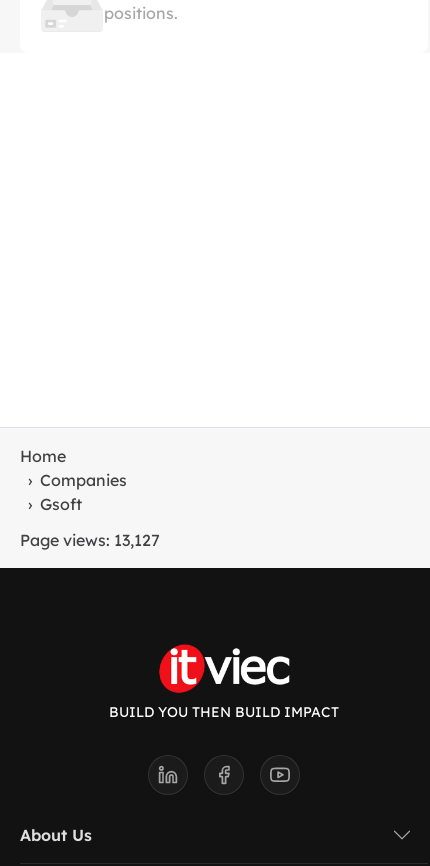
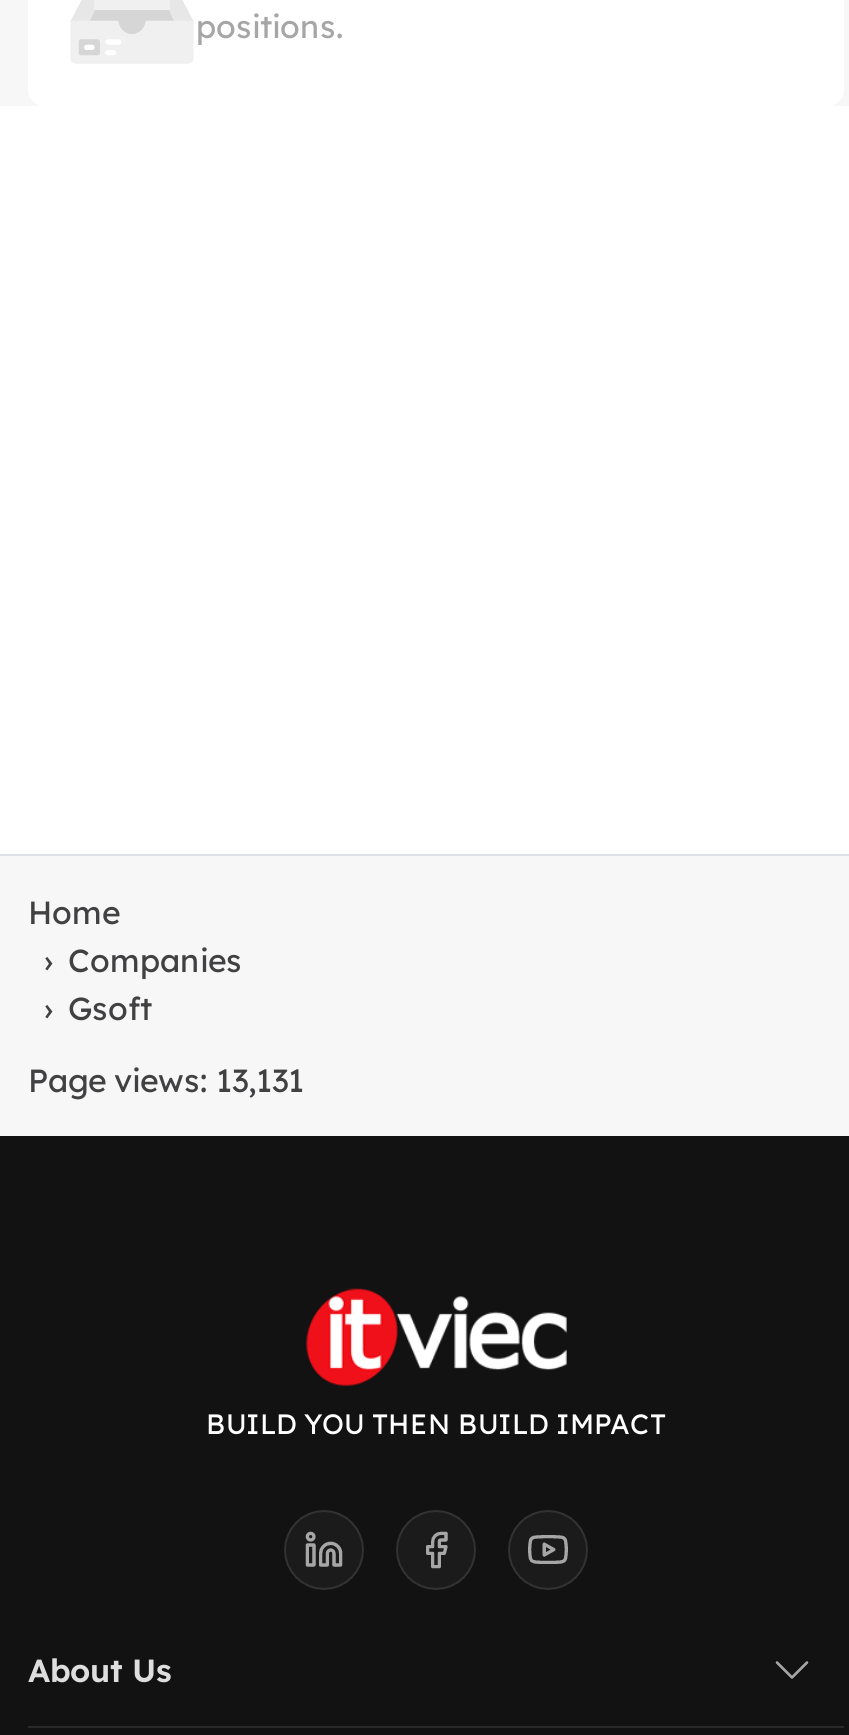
- Page views: 13,127
+ Page views: 13,131
